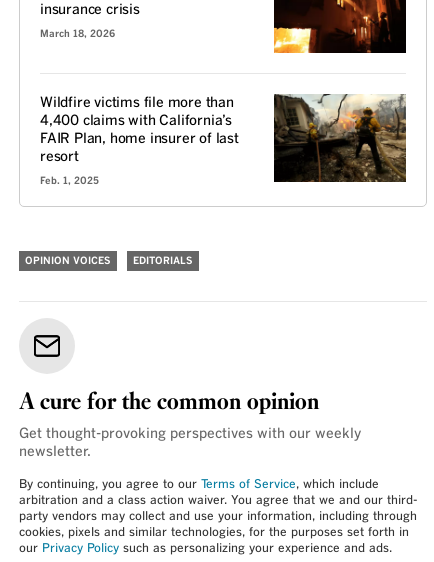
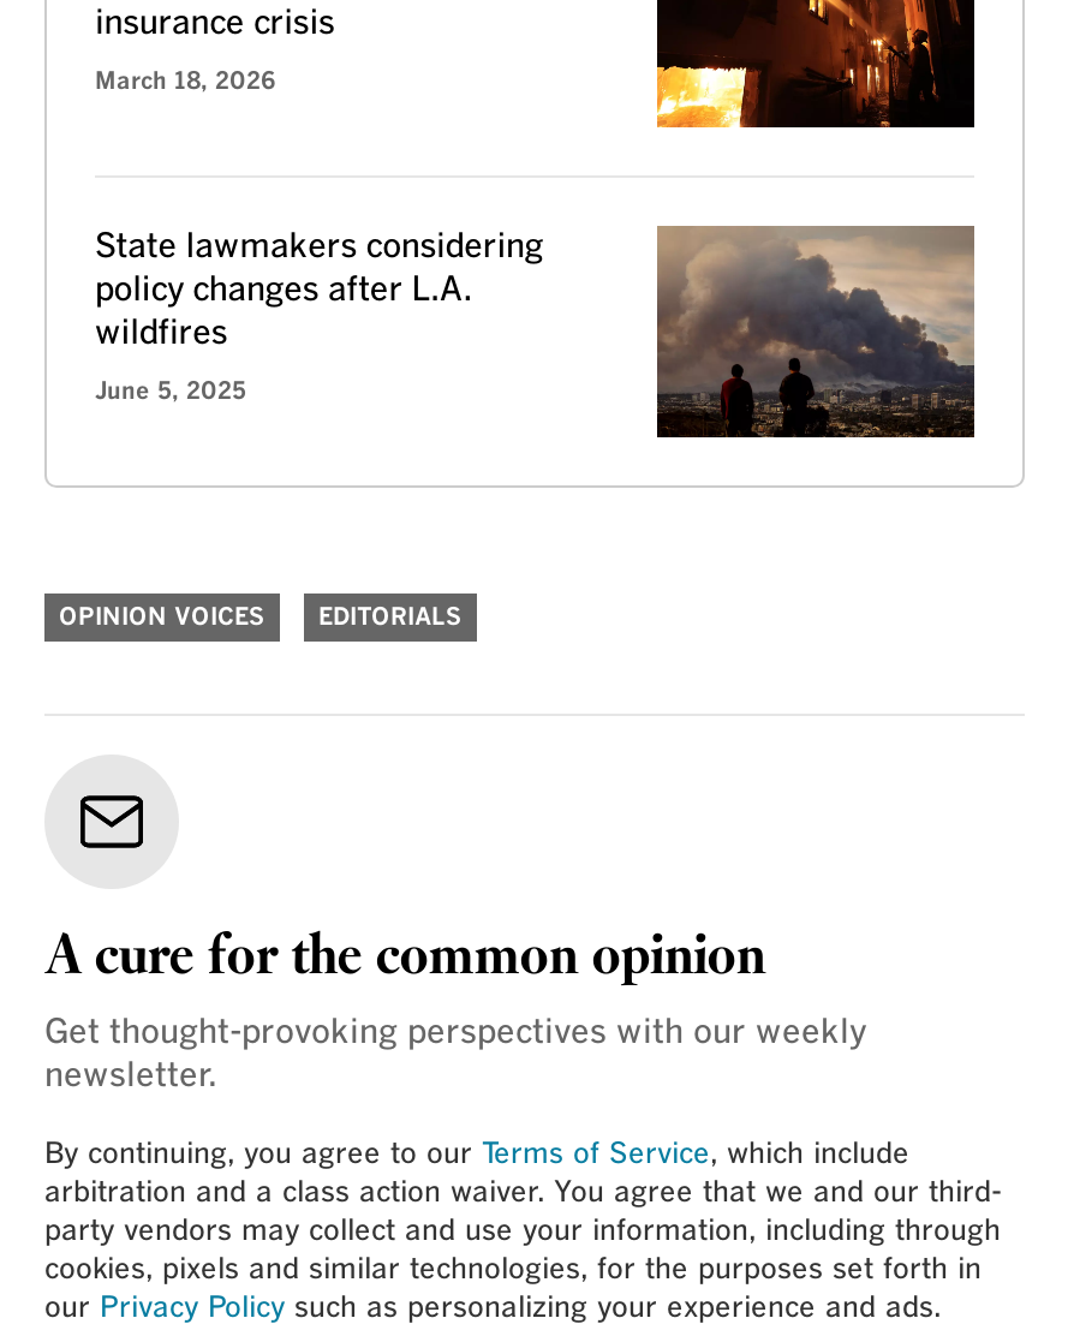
- Wildfire victims file more than
- 4,400 claims with California’s
- FAIR Plan, home insurer of last
- resort
+ State lawmakers considering
+ policy changes after L.A.
+ wildfires

- [image]
+ [image]

- Feb. 1, 2025
+ June 5, 2025
